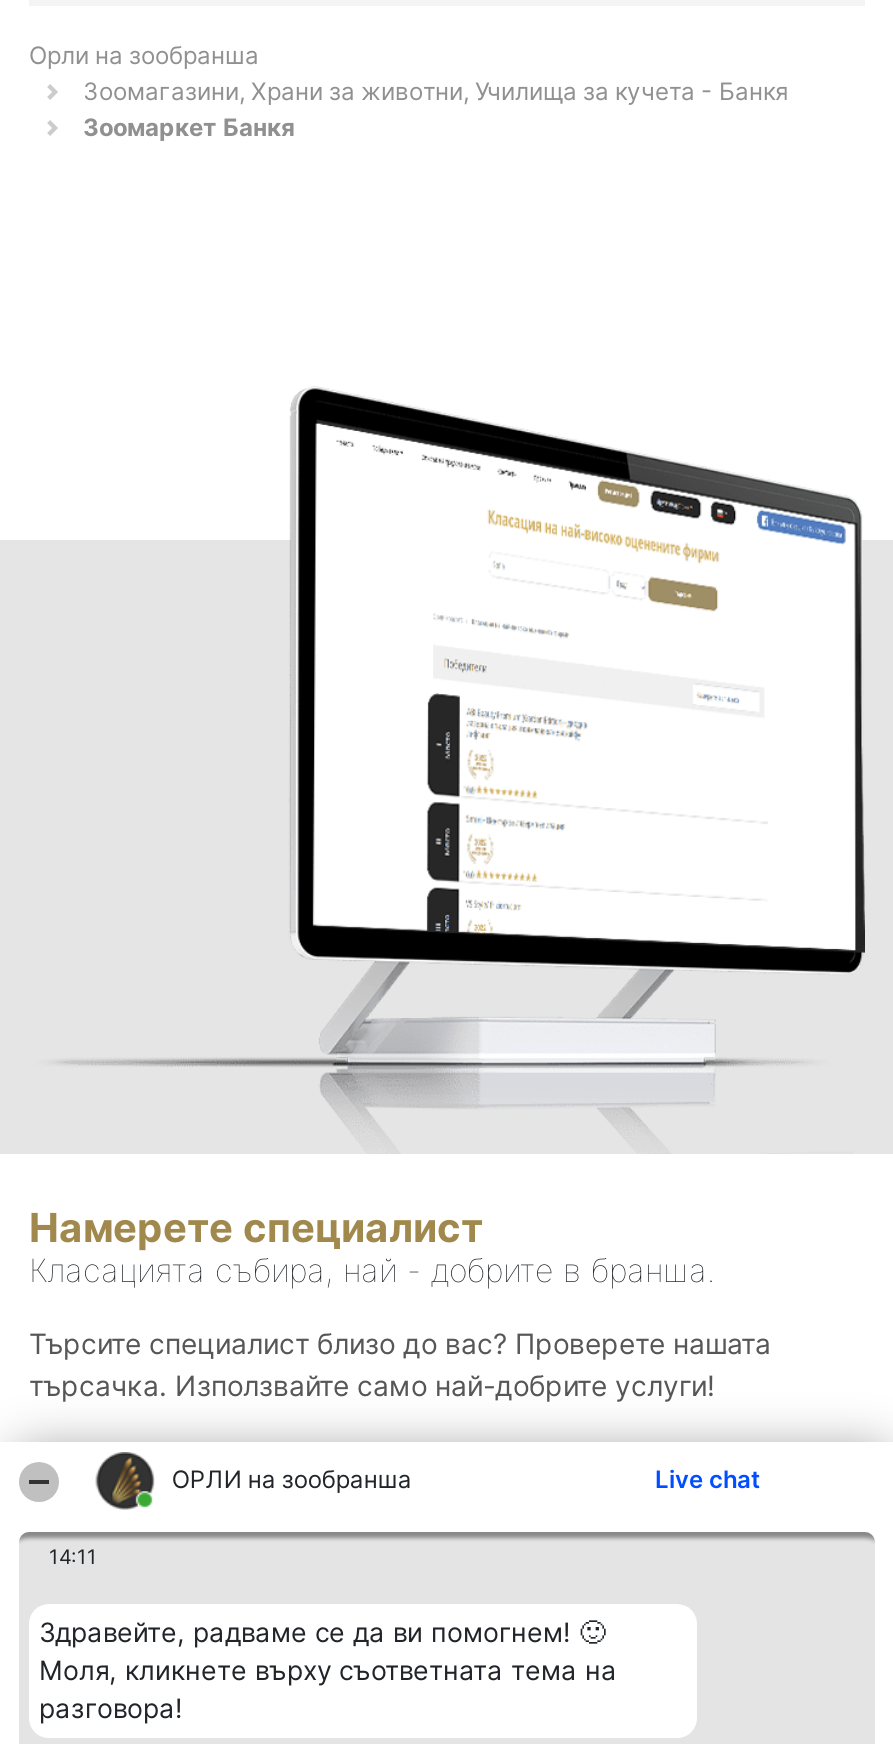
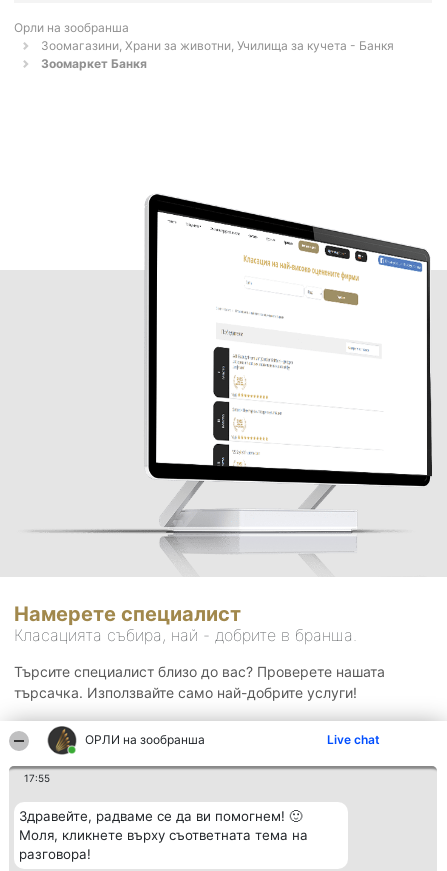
- 14:11
+ 17:55
